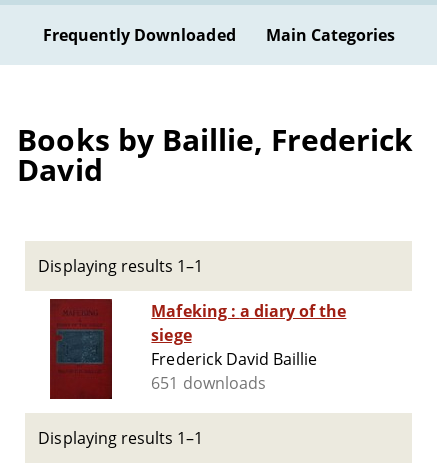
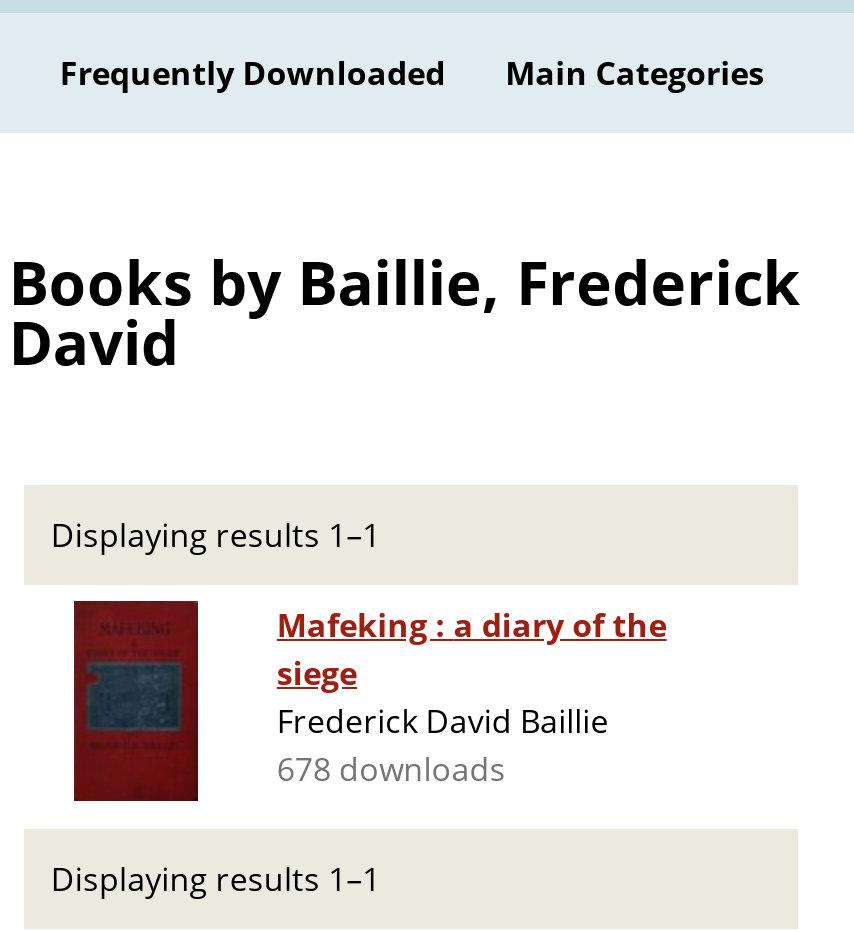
- 651 downloads
+ 678 downloads
